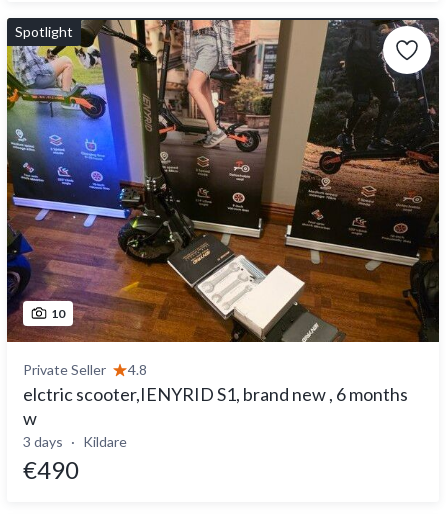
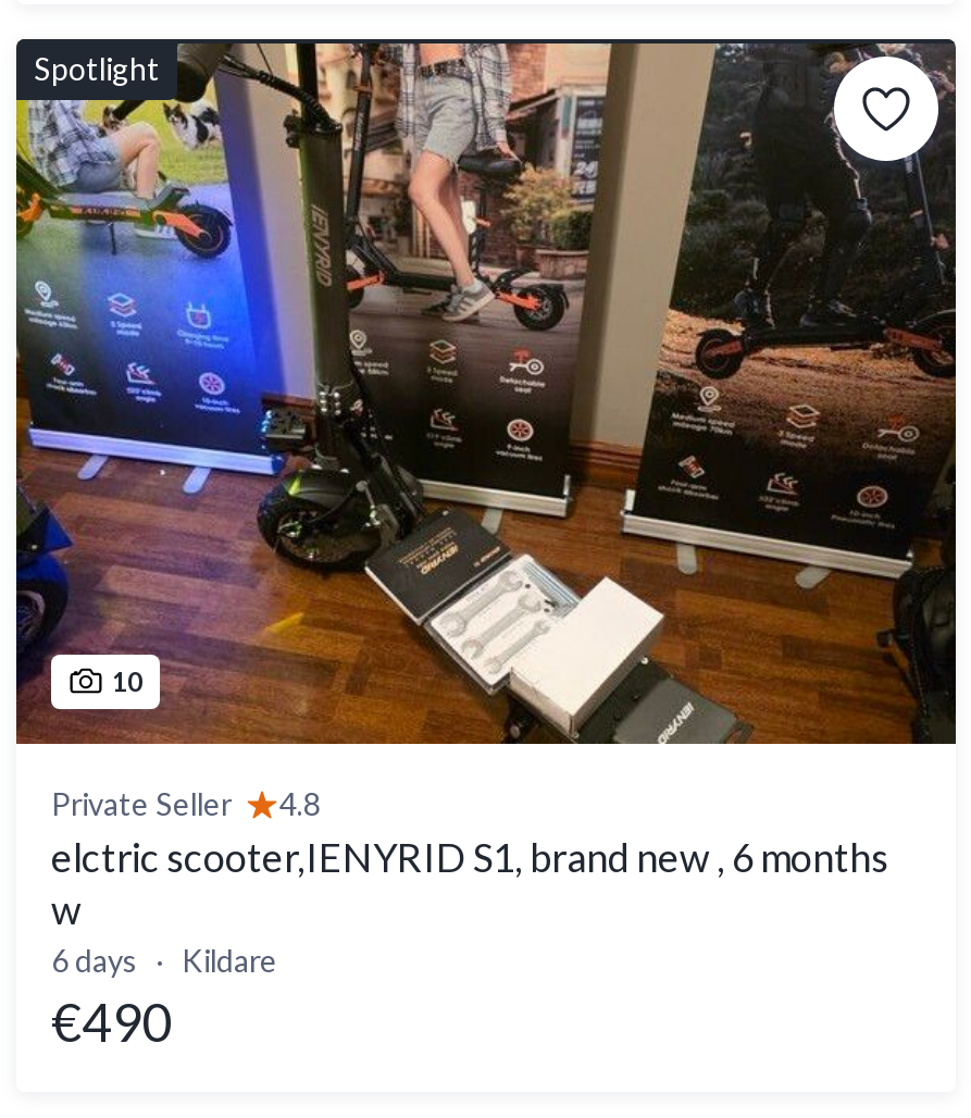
- 3 days Kildare
+ 6 days Kildare
